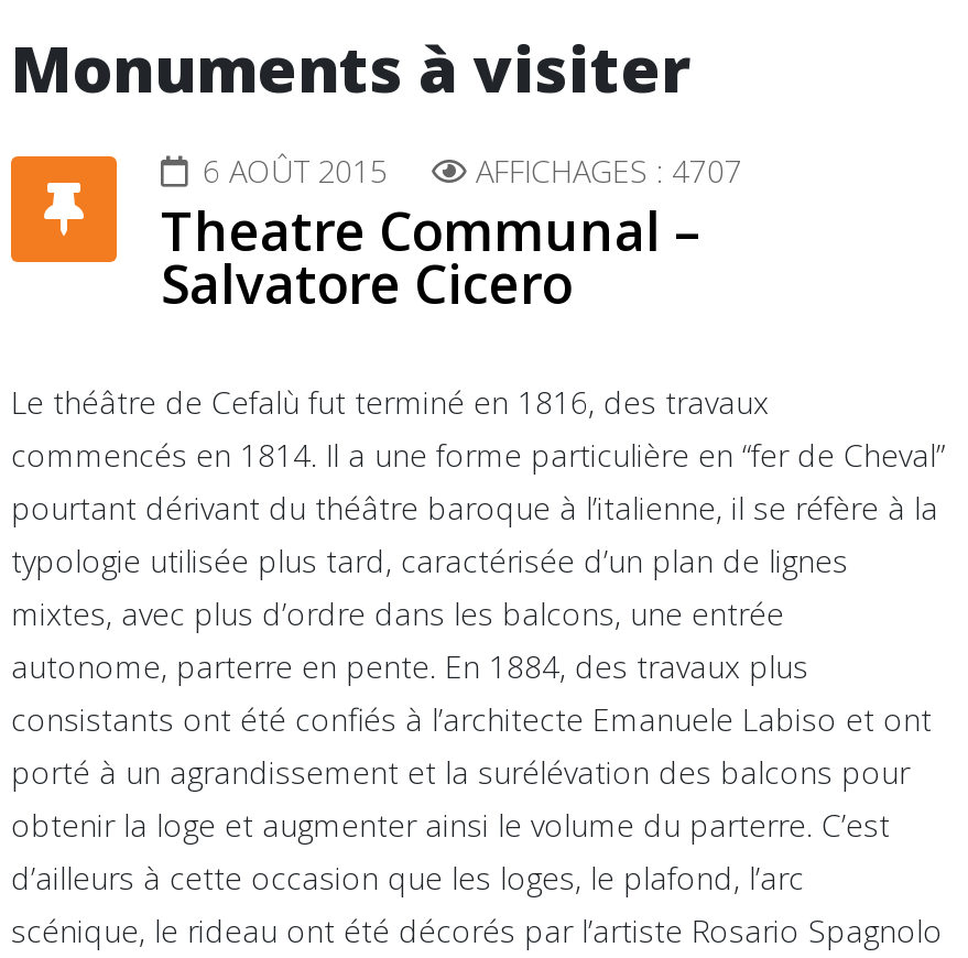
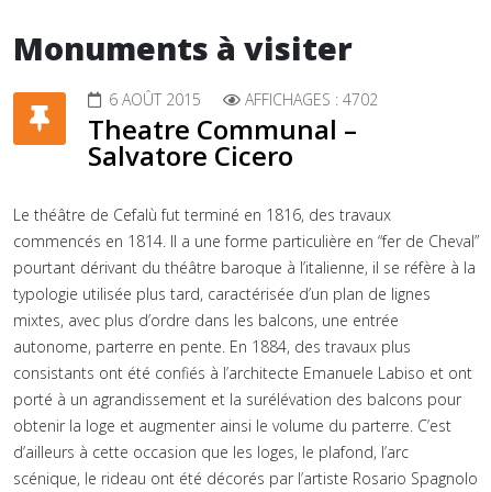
- AFFICHAGES : 4707
+ AFFICHAGES : 4702
